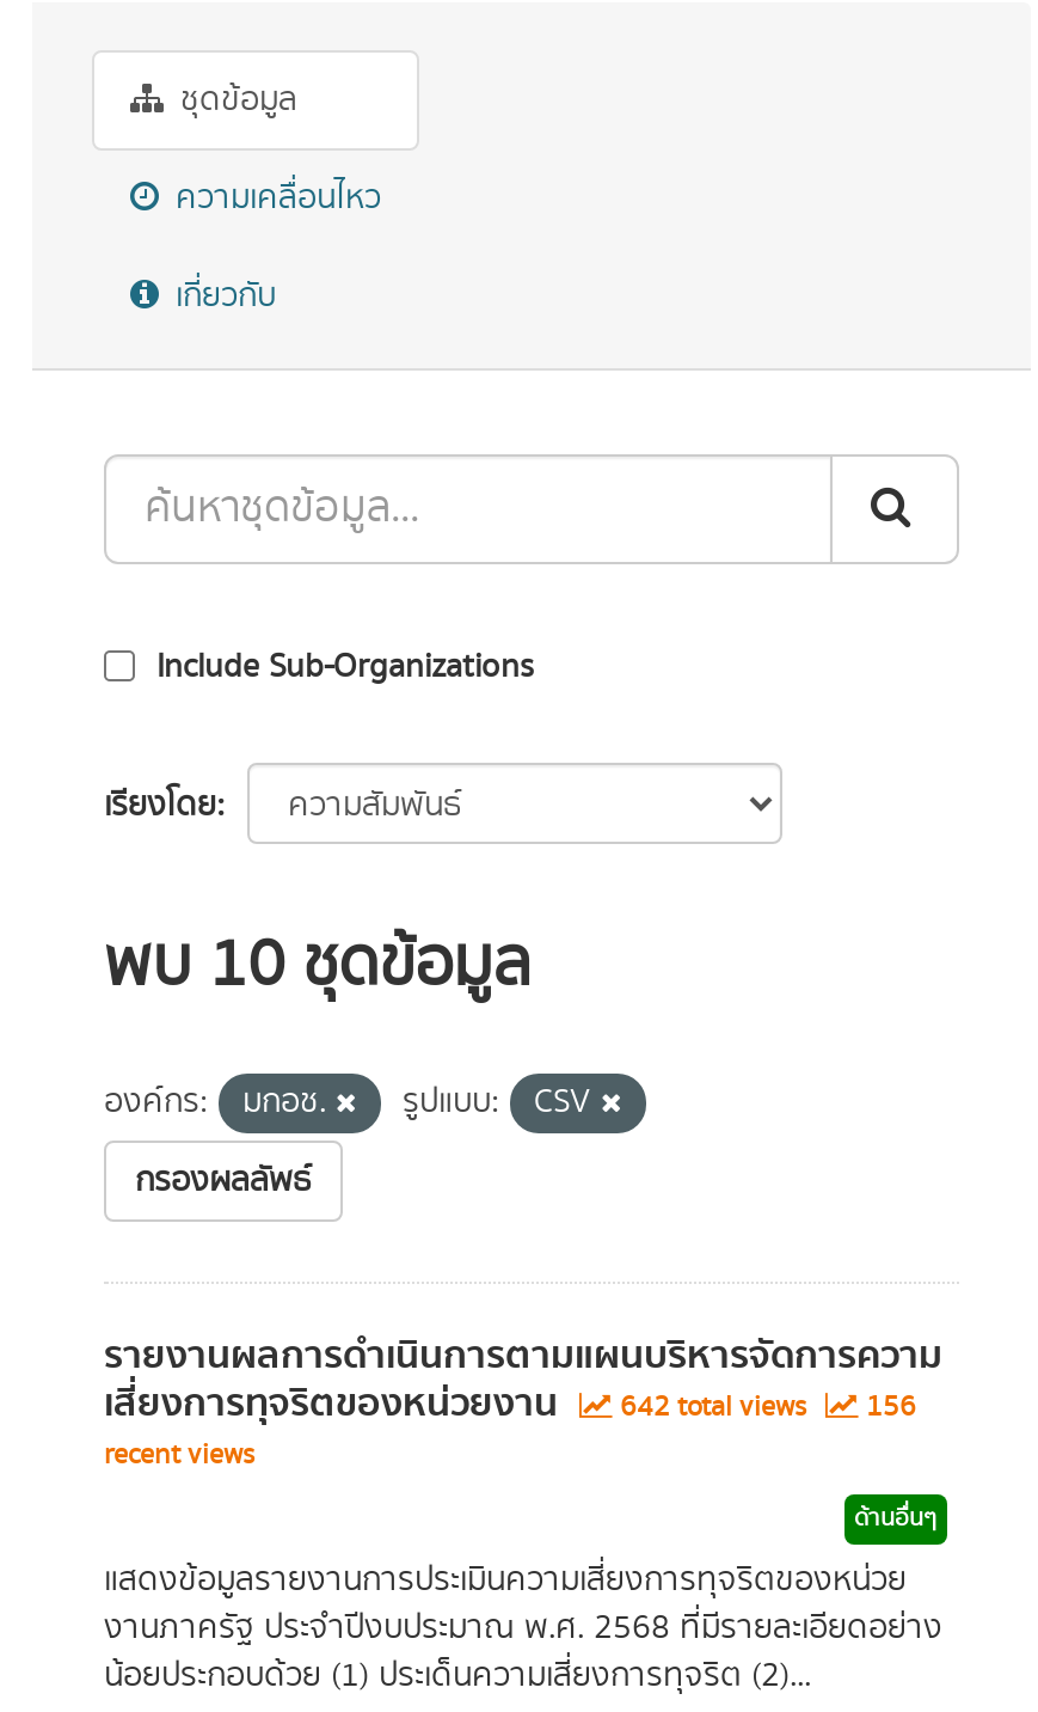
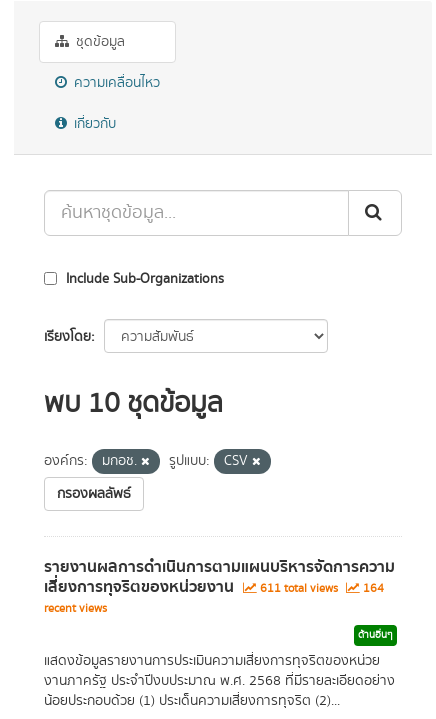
- 642 total views
+ 611 total views

- 156
+ 164
